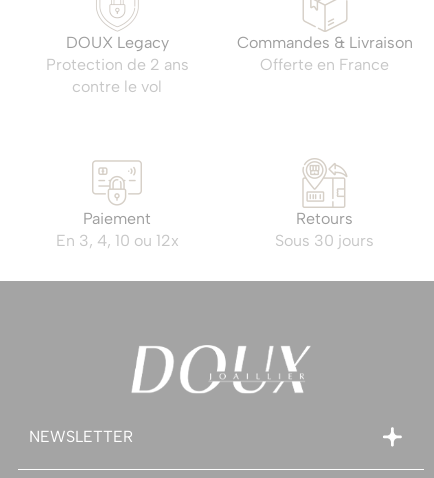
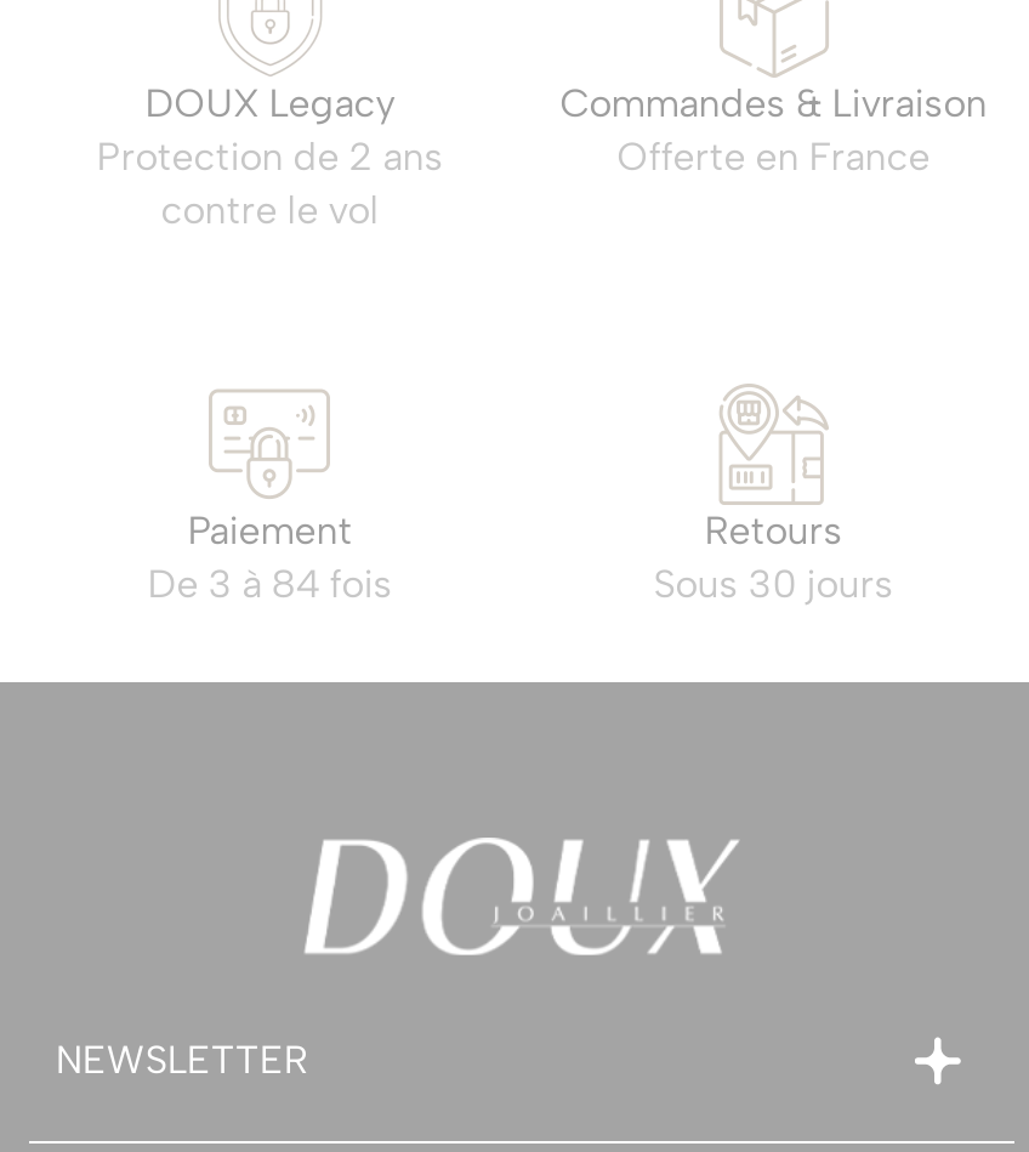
- En 3, 4, 10 ou 12x
+ De 3 à 84 fois
